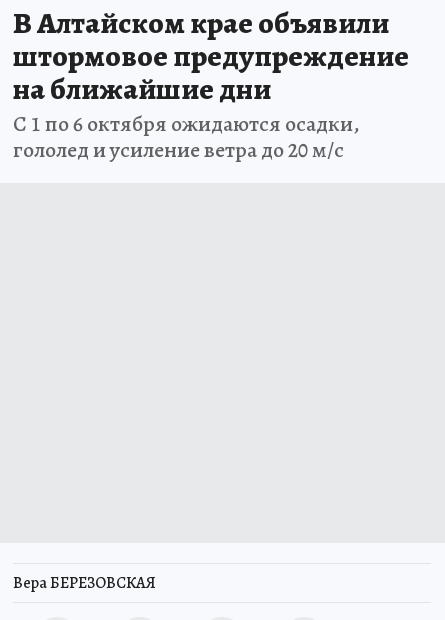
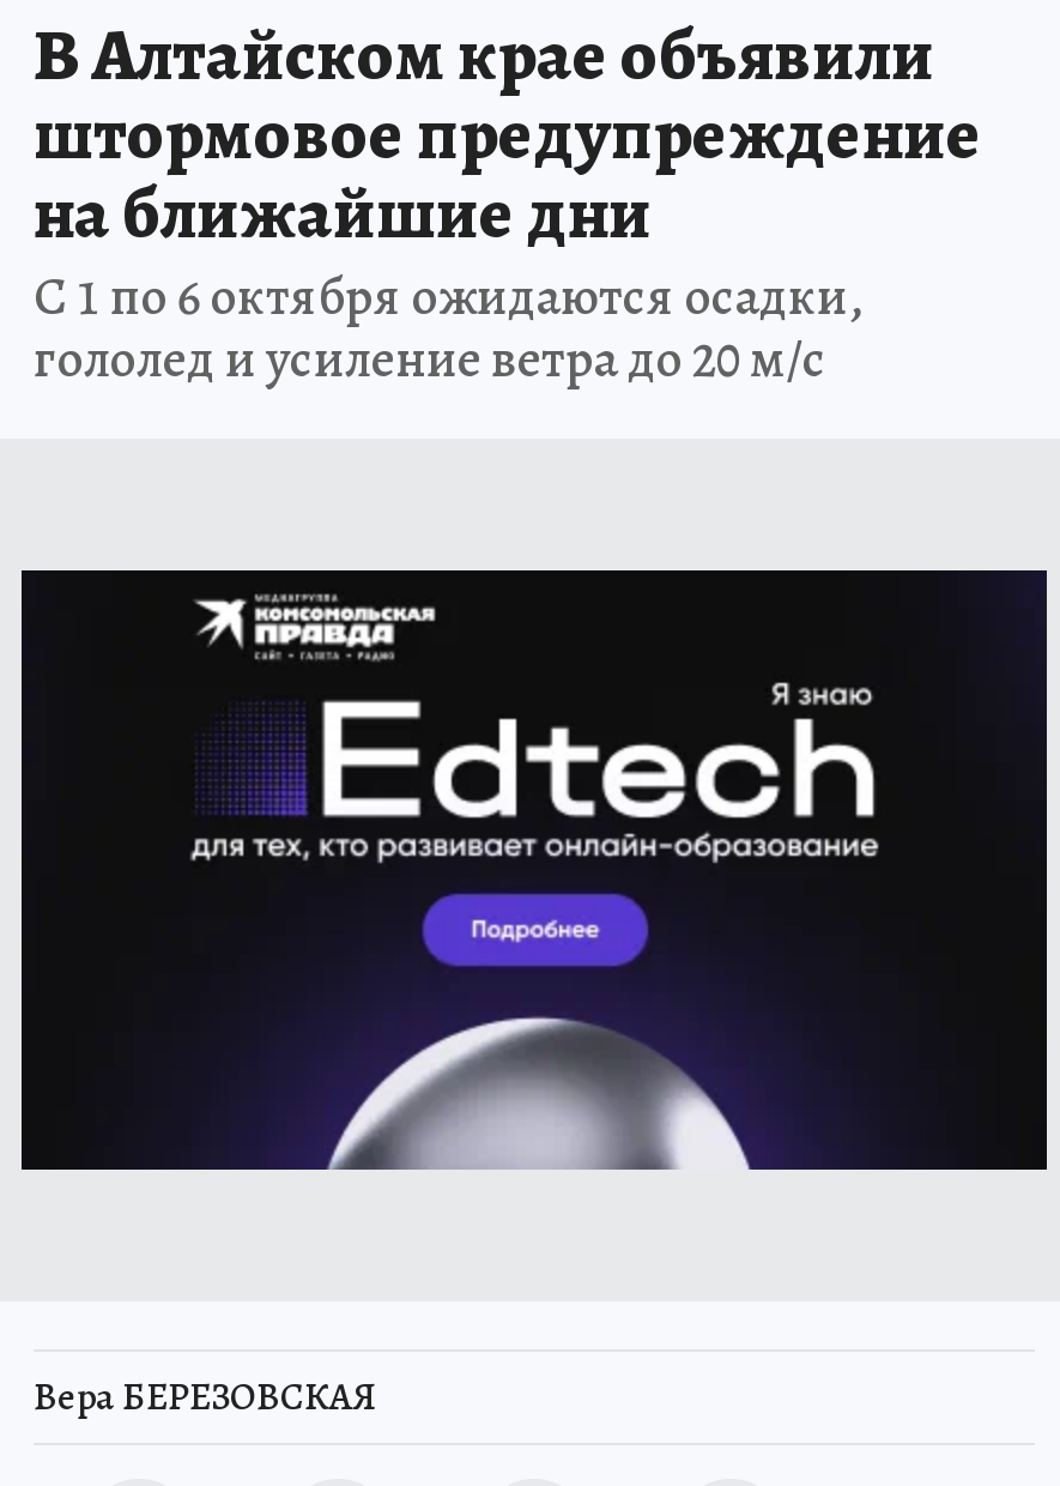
+ [image]
